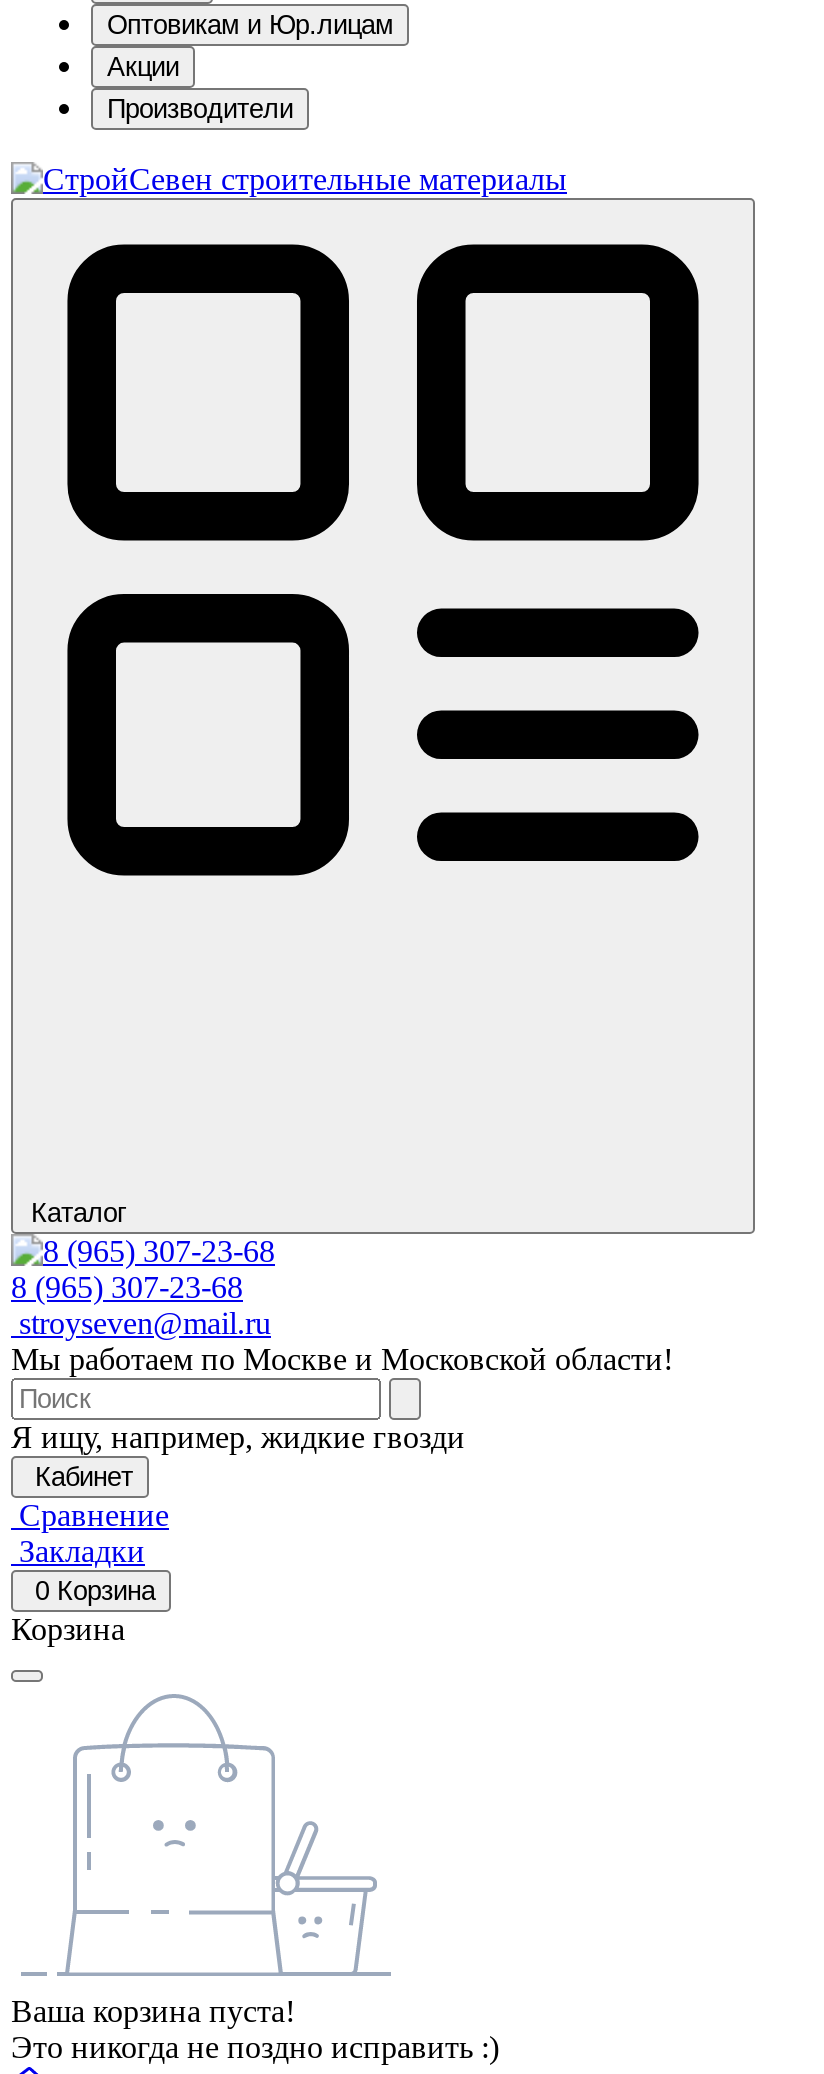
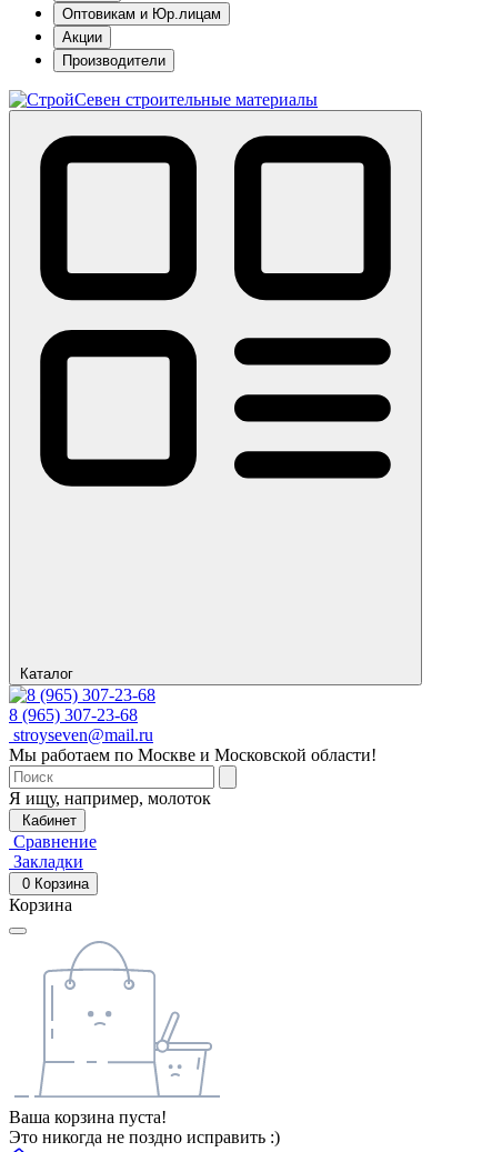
- Я ищу, например,жидкие гвозди
+ Я ищу, например,молоток
